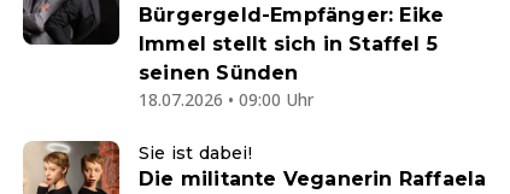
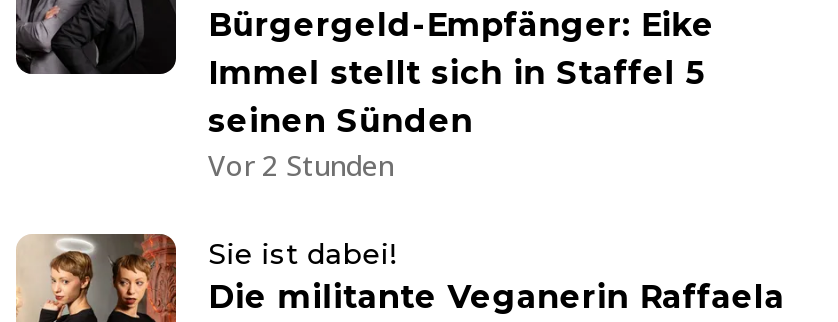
- 18.07.2026 • 09:00 Uhr
+ Vor 2 Stunden
